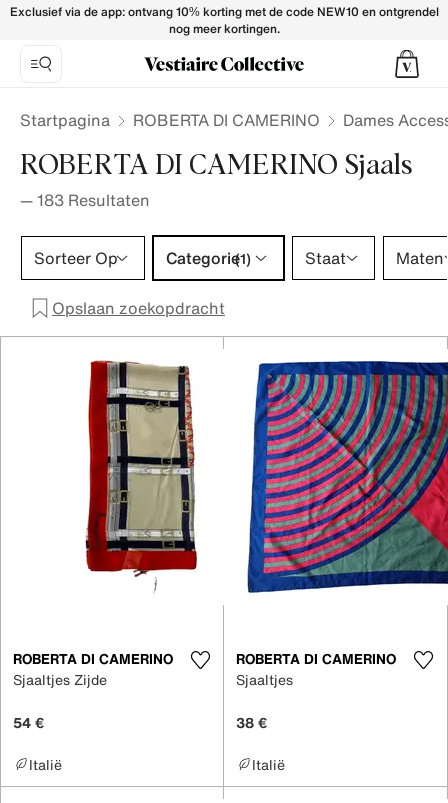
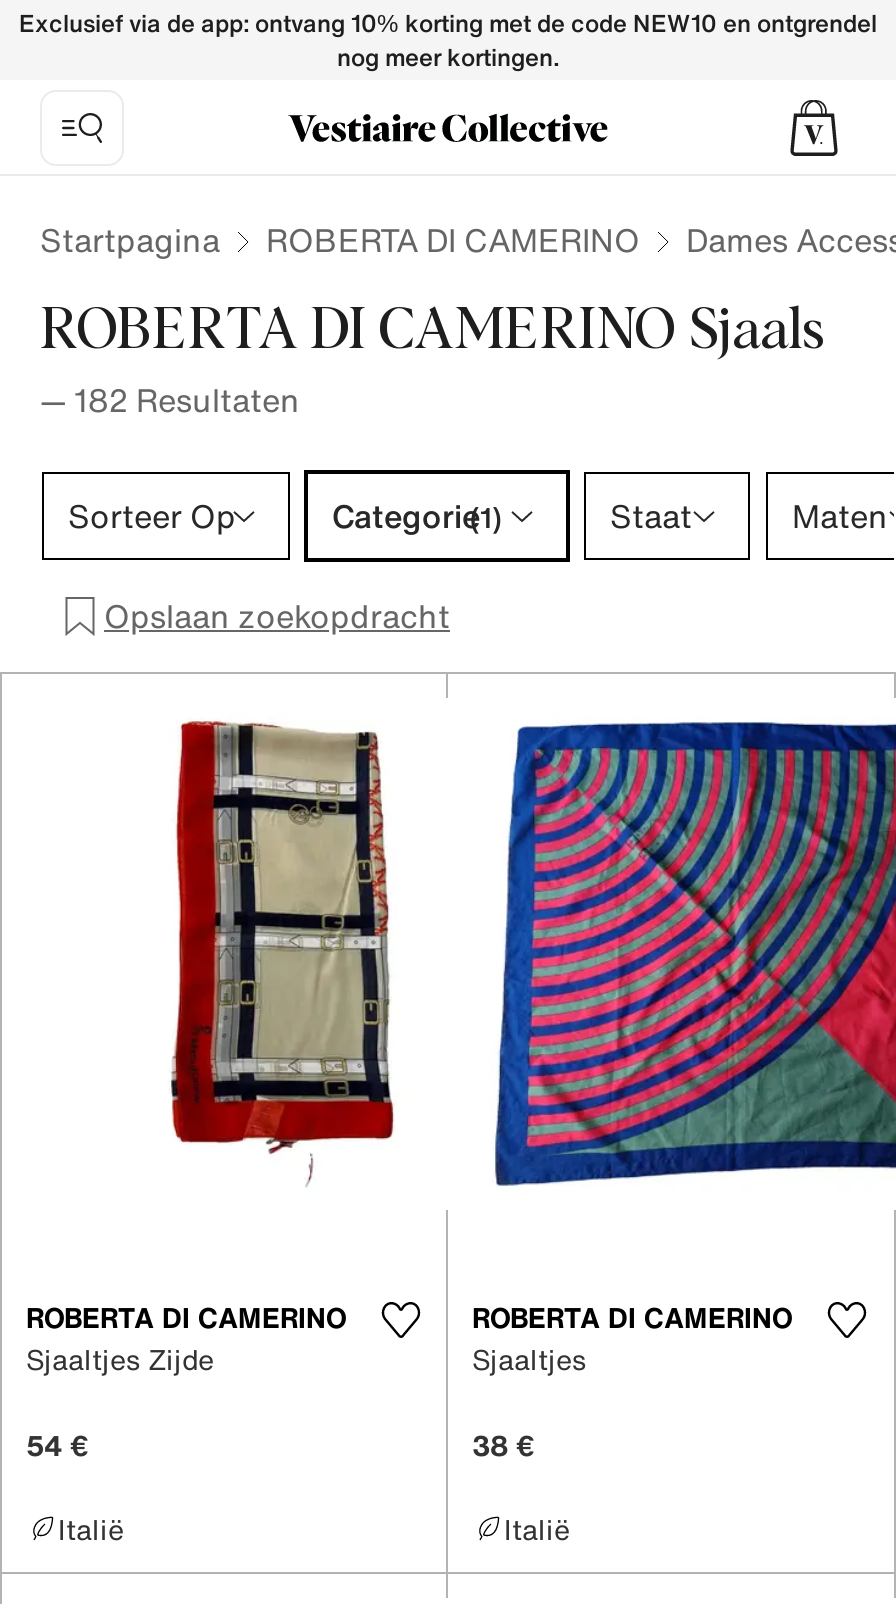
- — 183 Resultaten
+ — 182 Resultaten
